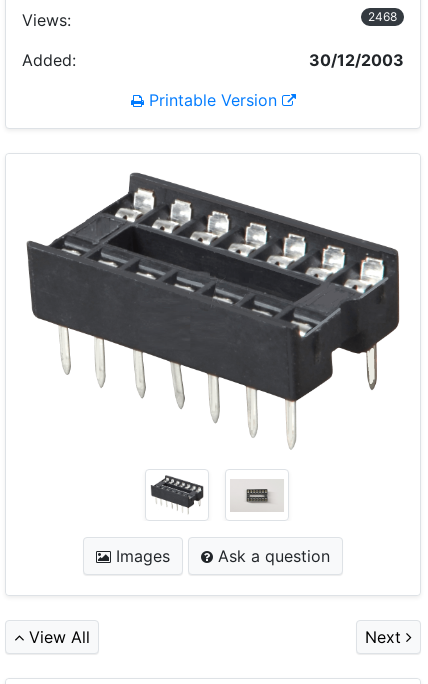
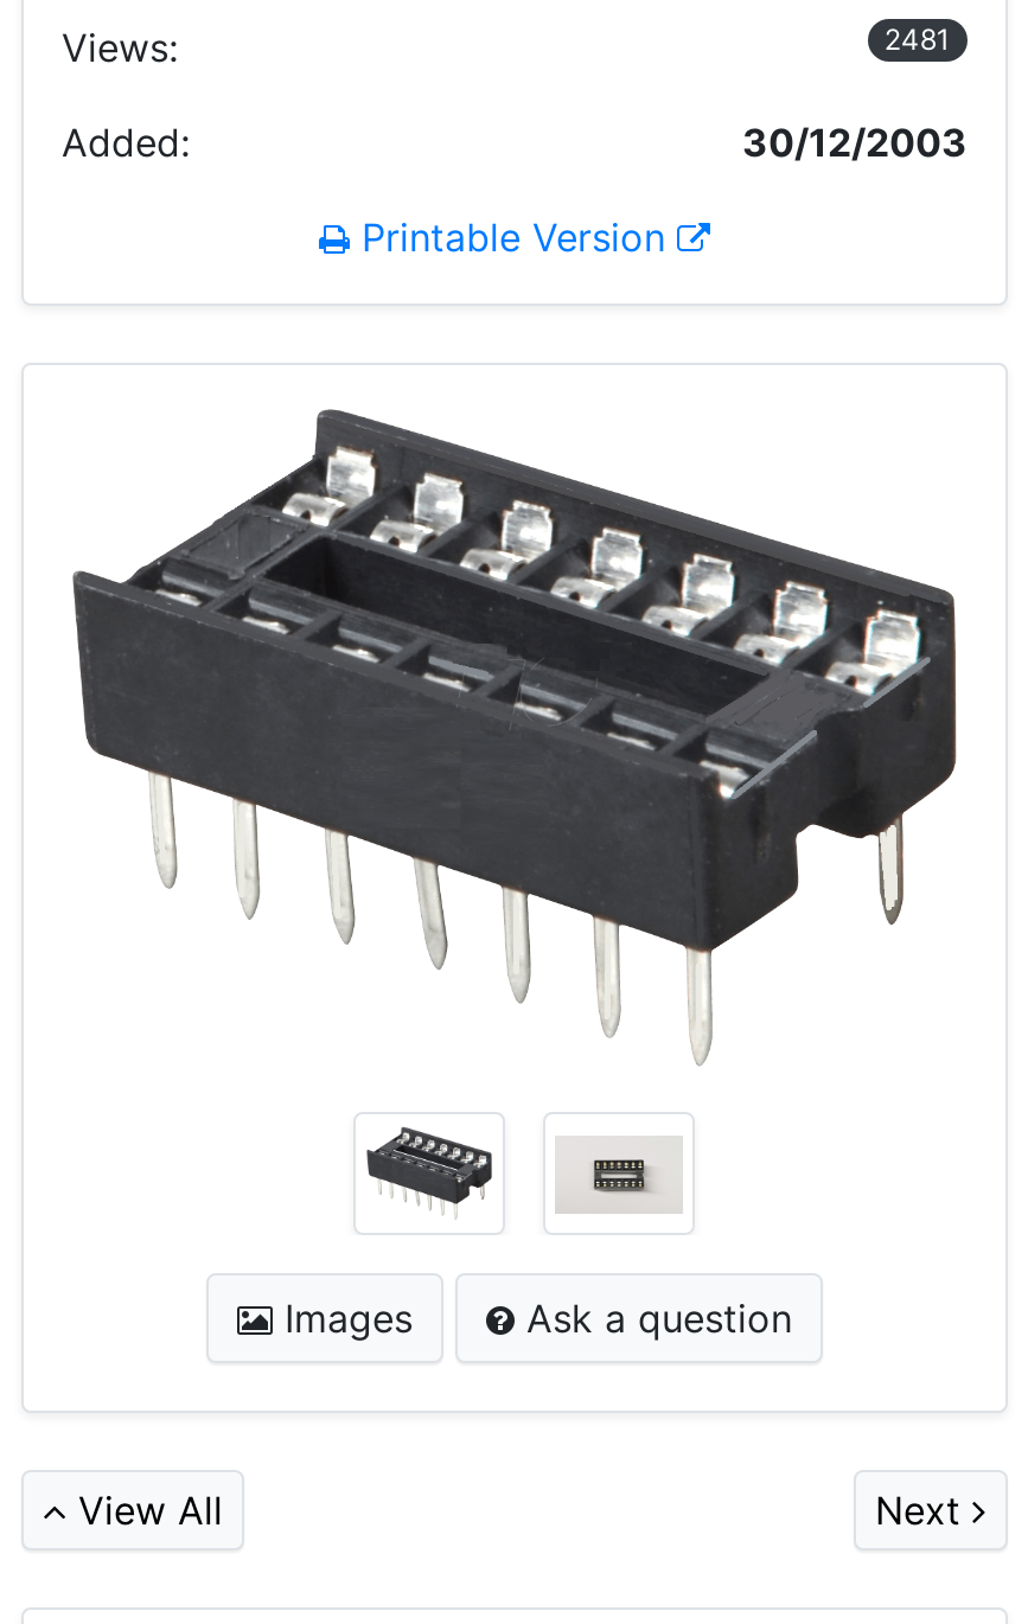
- 2468
+ 2481
